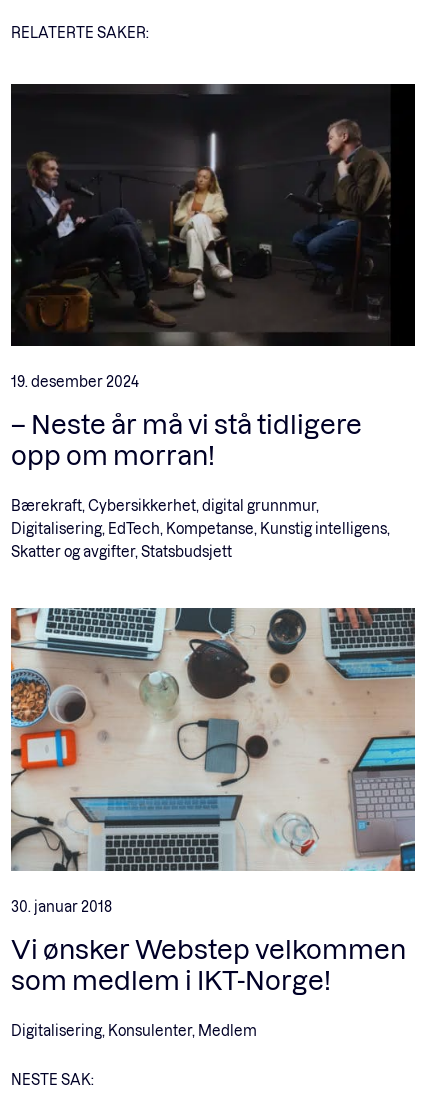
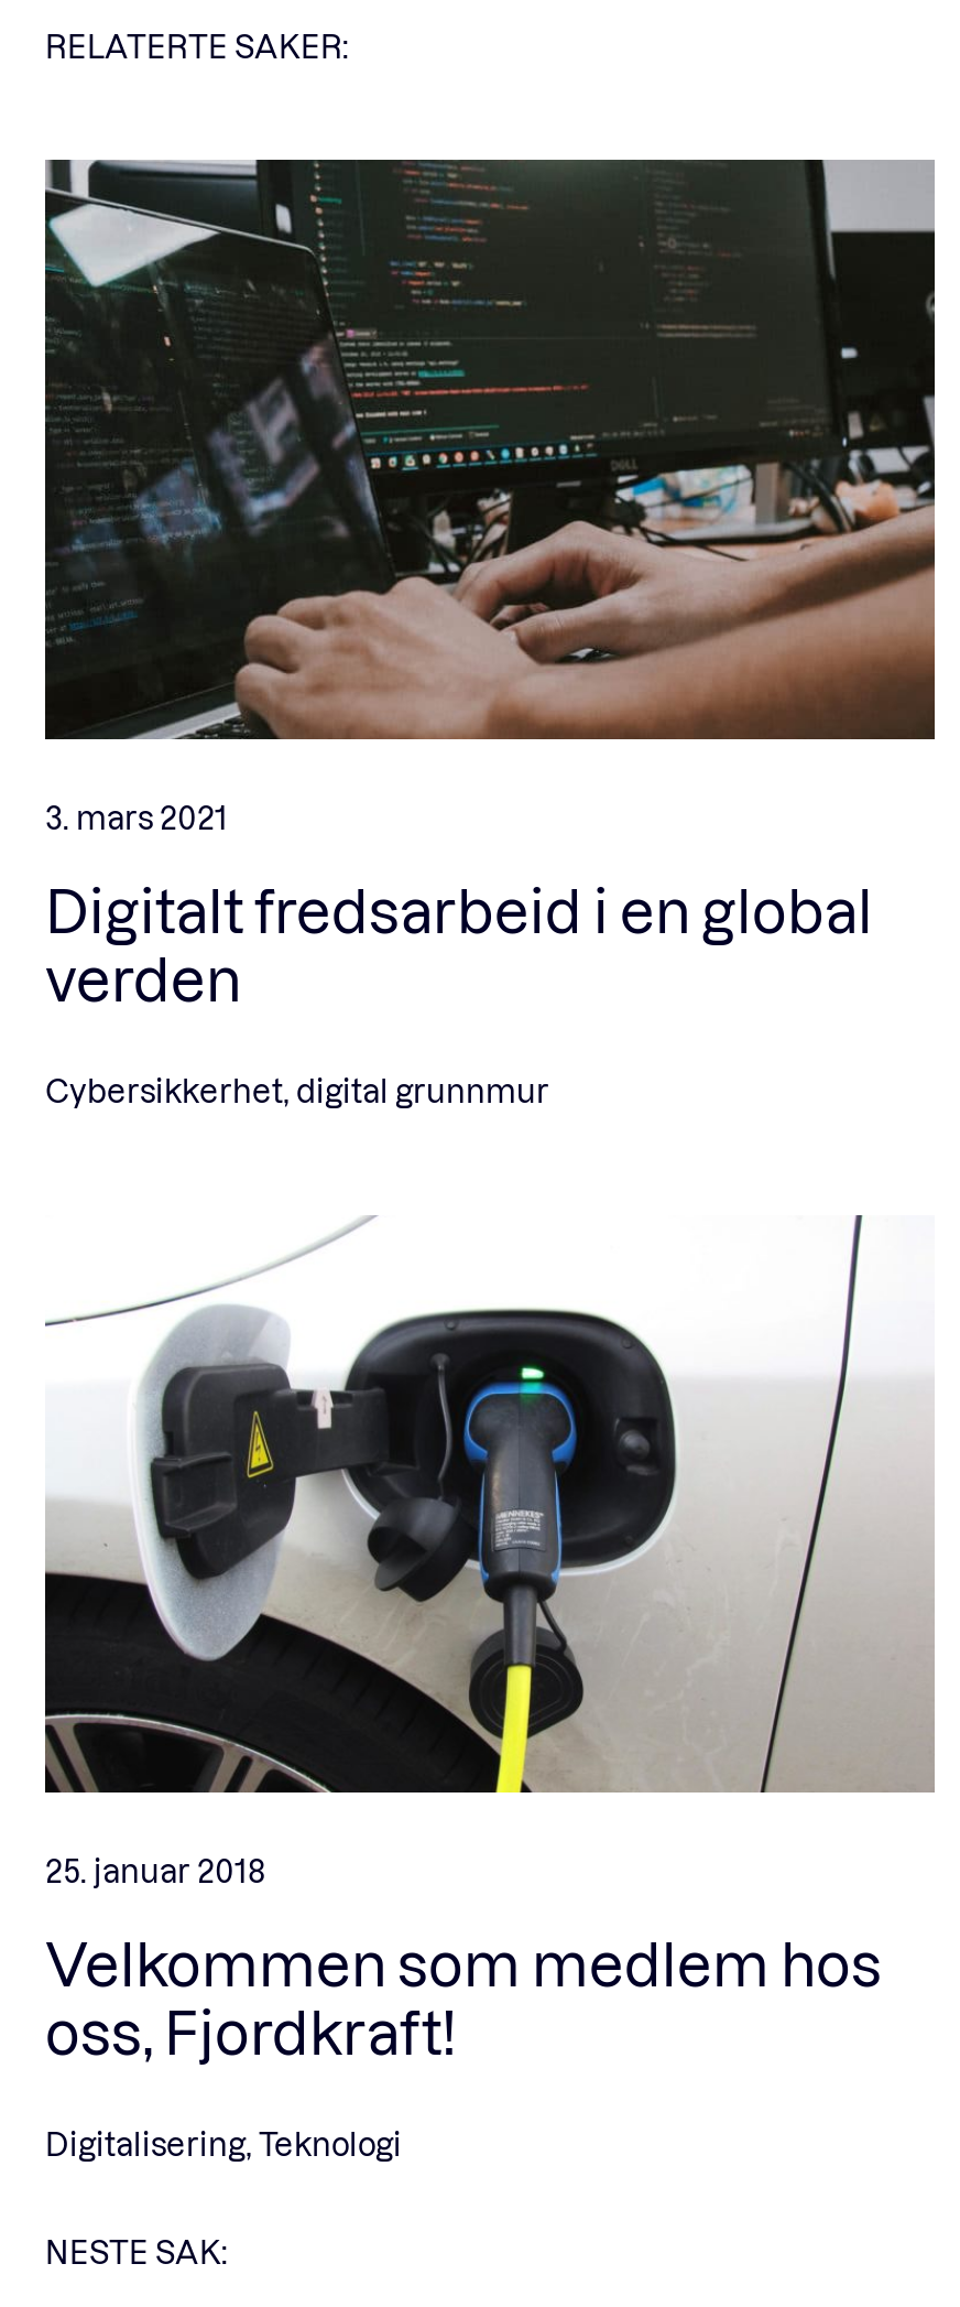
- [image]
- 19. desember 2024
+ [image]
+ 3. mars 2021

- – Neste år må vi stå tidligere
- opp om morran!
+ Digitalt fredsarbeid i en global
+ verden

- Bærekraft, Cybersikkerhet, digital grunnmur,
- Digitalisering, EdTech, Kompetanse, Kunstig intelligens,
- Skatter og avgifter, Statsbudsjett
+ Cybersikkerhet, digital grunnmur

- [image]
- 30. januar 2018
+ [image]
+ 25. januar 2018

- Vi ønsker Webstep velkommen
- som medlem i IKT-Norge!
+ Velkommen som medlem hos
+ oss, Fjordkraft!

- Digitalisering, Konsulenter, Medlem
+ Digitalisering, Teknologi
